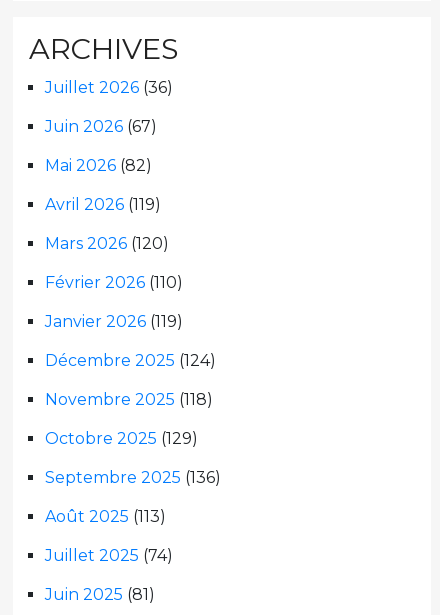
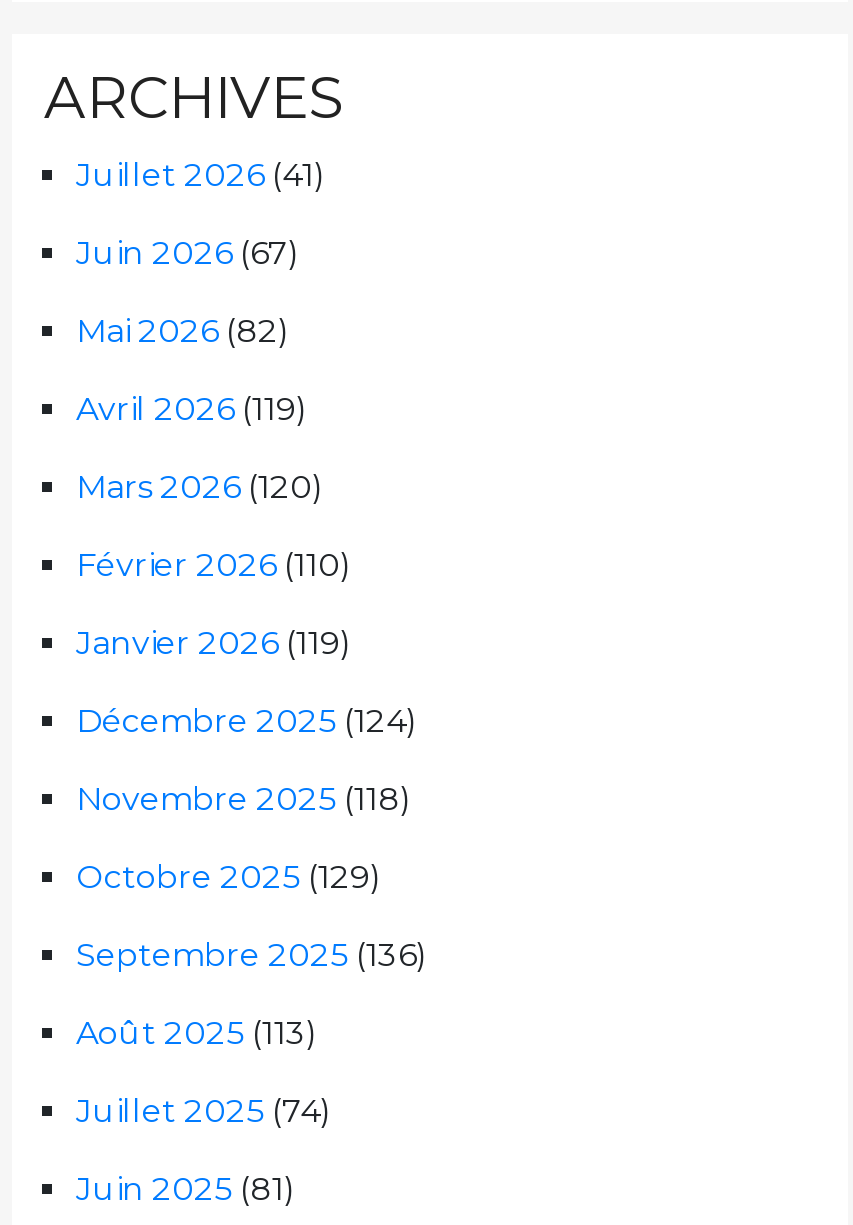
- Juillet 2026 (36)
+ Juillet 2026 (41)
